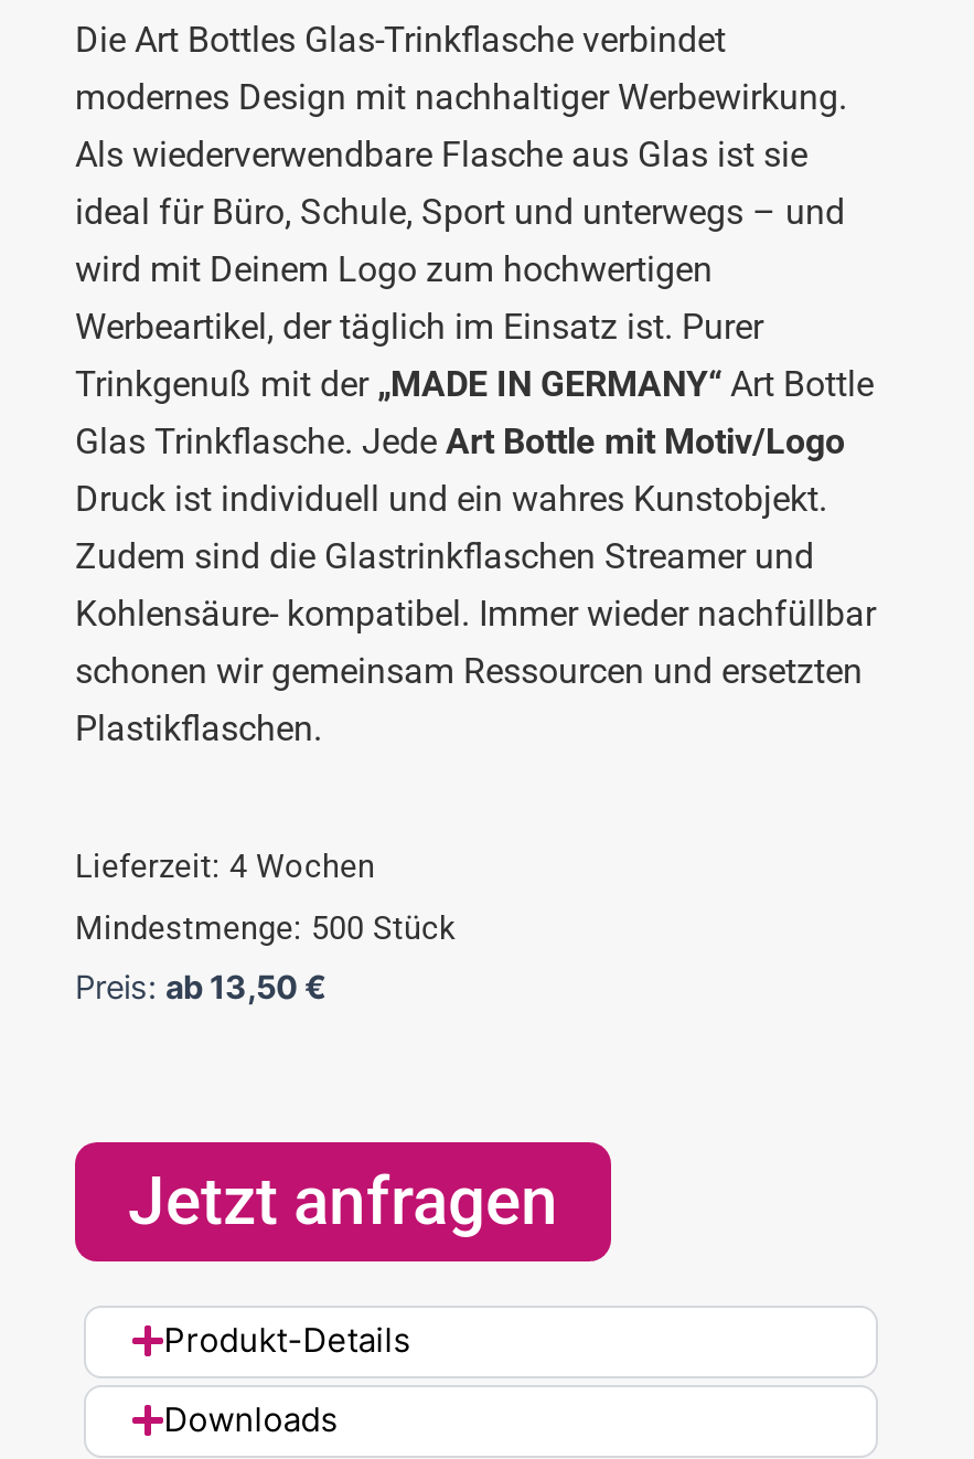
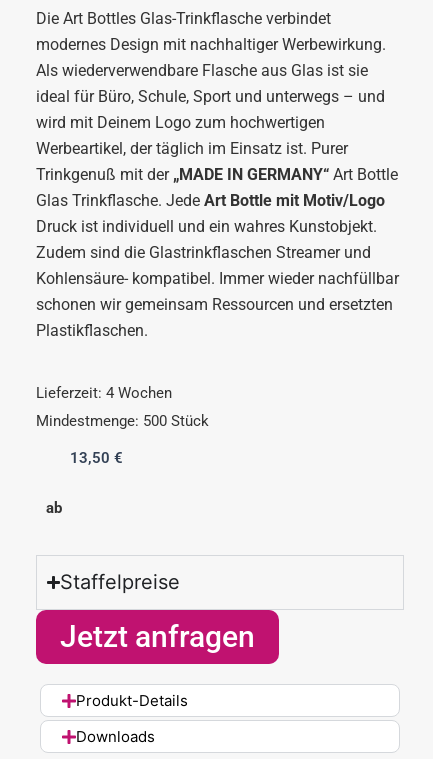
- Preis: ab 13,50 €
+ 13,50 €
+ ab
+ Staffelpreise
